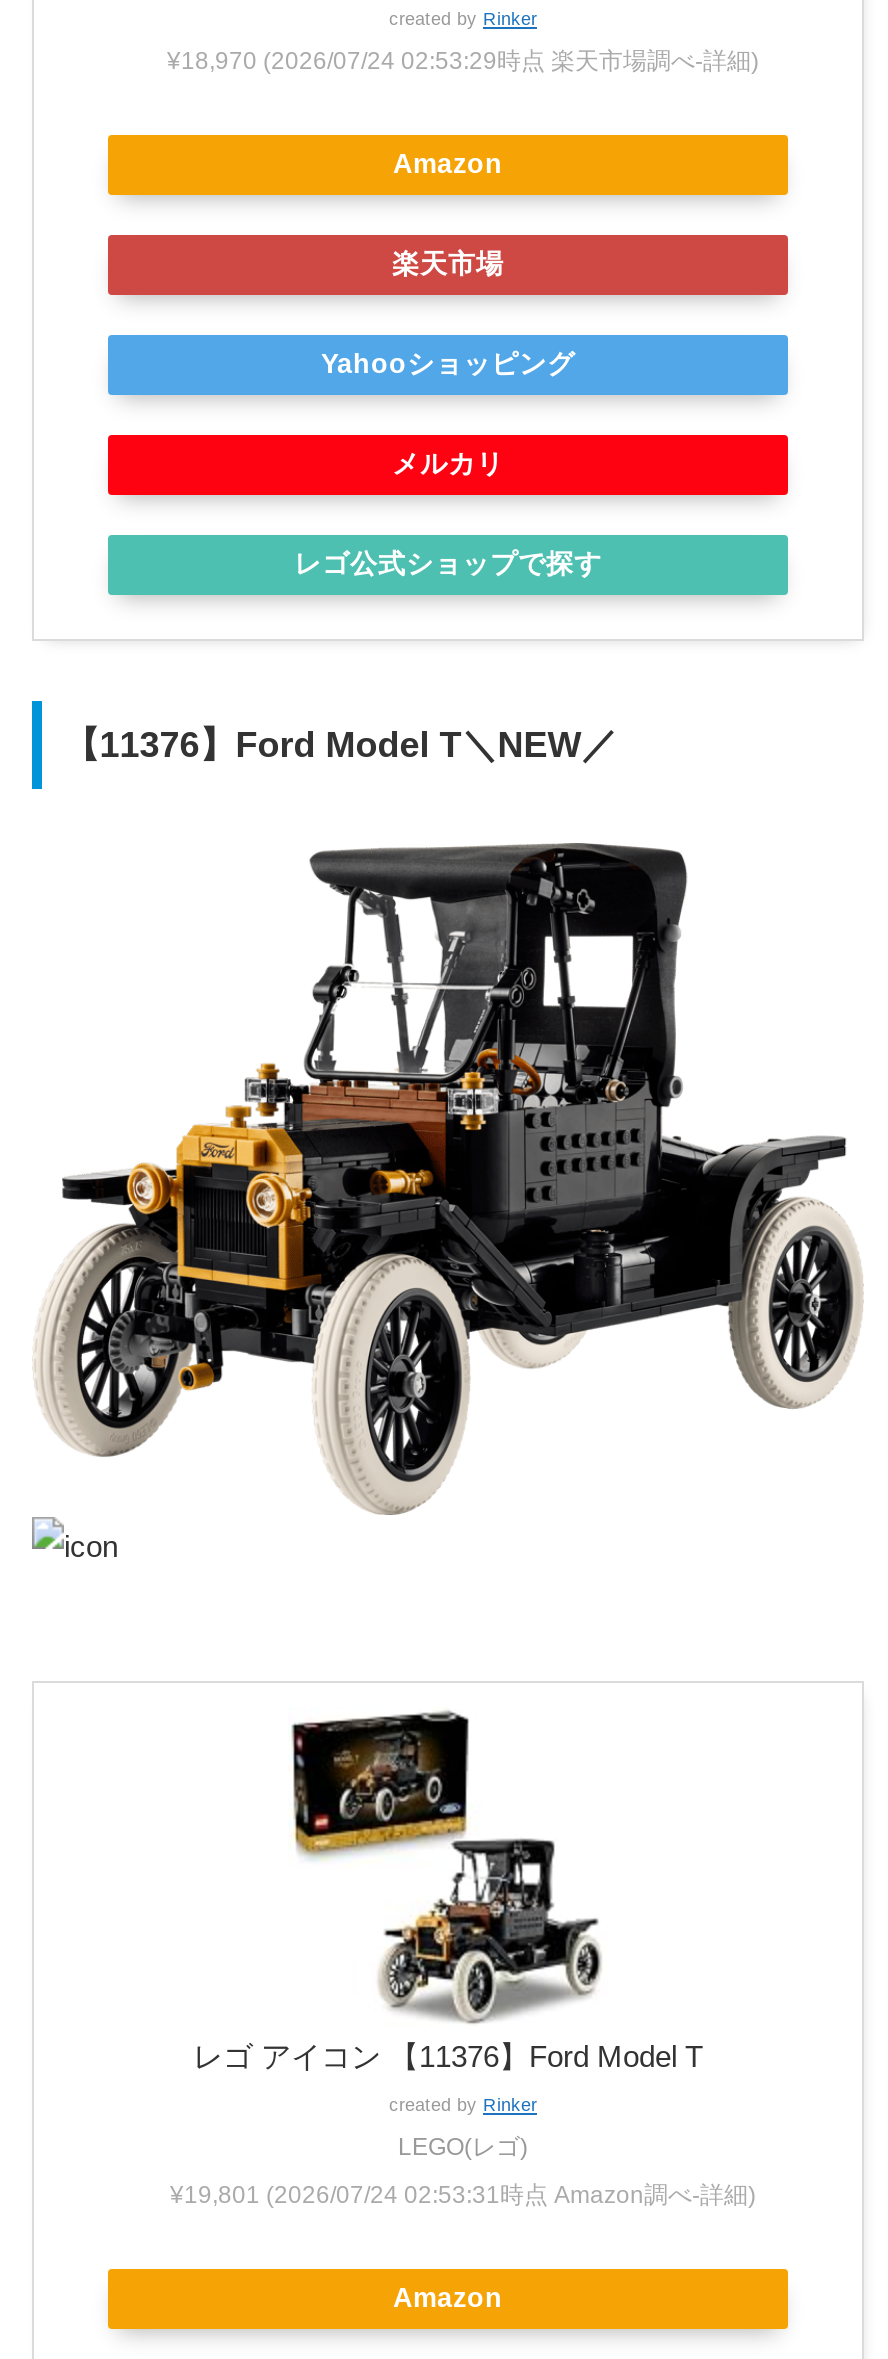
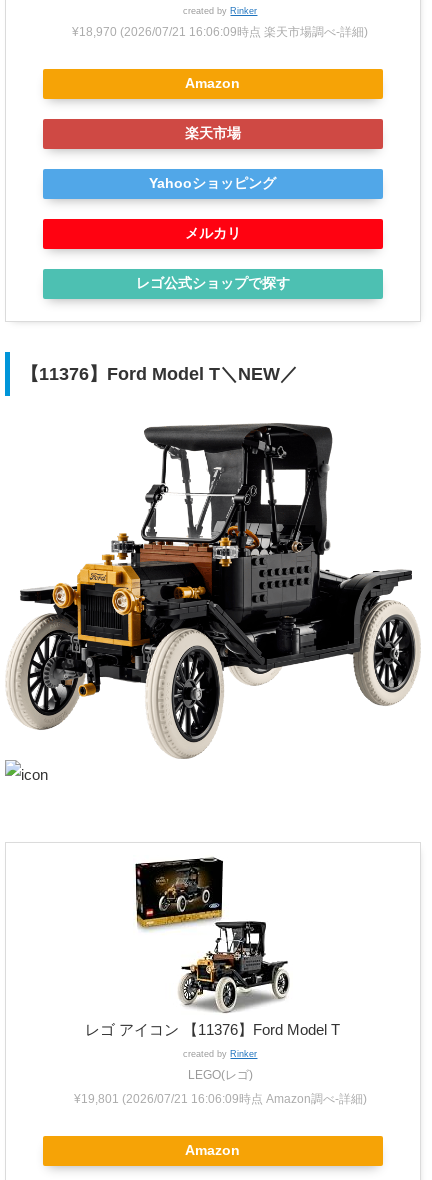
- ¥18,970 (2026/07/24 02:53:29時点 楽天市場調べ-詳細)
+ ¥18,970 (2026/07/21 16:06:09時点 楽天市場調べ-詳細)

- ¥19,801 (2026/07/24 02:53:31時点 Amazon調べ-詳細)
+ ¥19,801 (2026/07/21 16:06:09時点 Amazon調べ-詳細)
